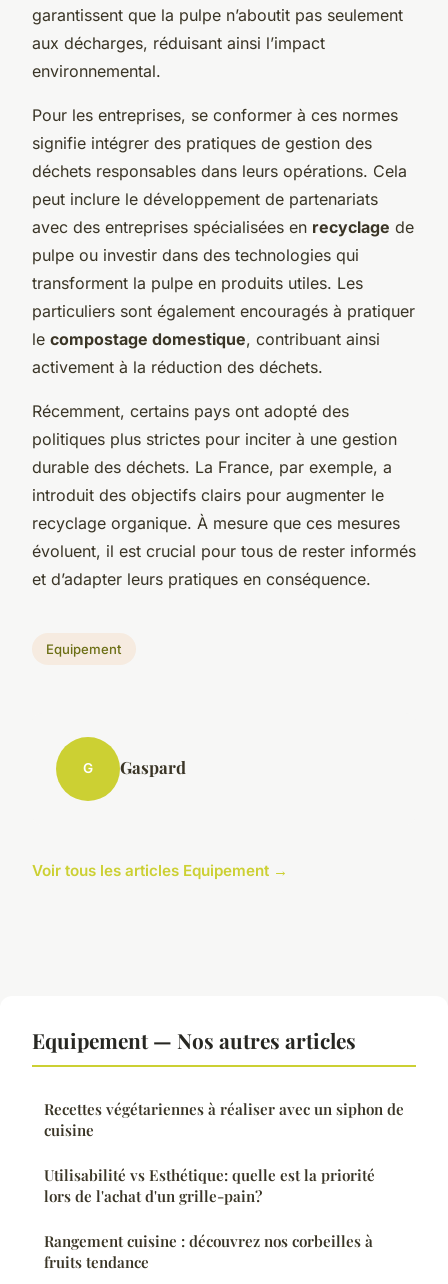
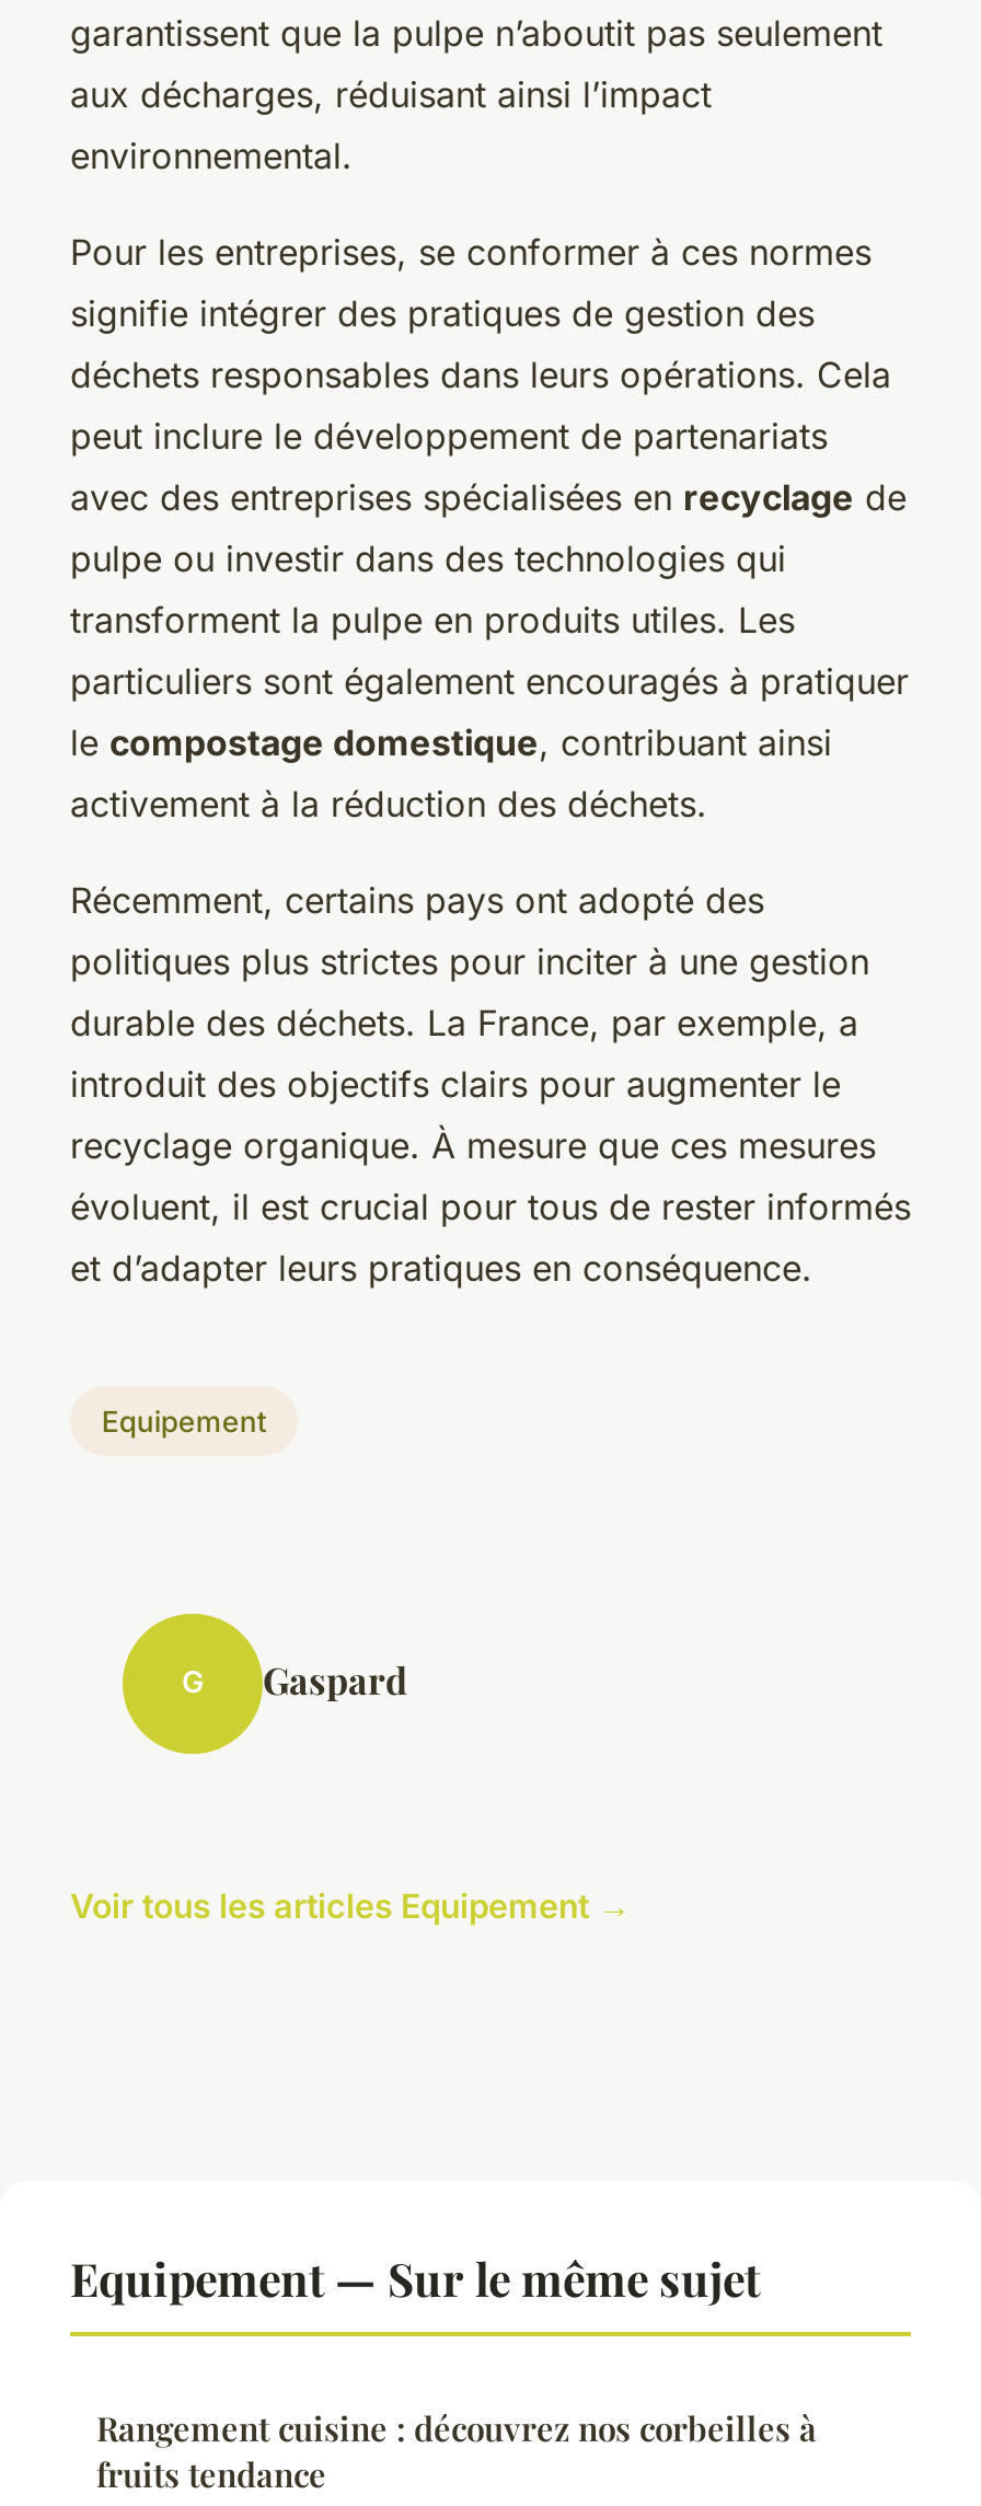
- Equipement — Nos autres articles
- Recettes végétariennes à réaliser avec un siphon de
- cuisine
- Utilisabilité vs Esthétique: quelle est la priorité
- lors de l'achat d'un grille-pain?
+ Equipement — Sur le même sujet
